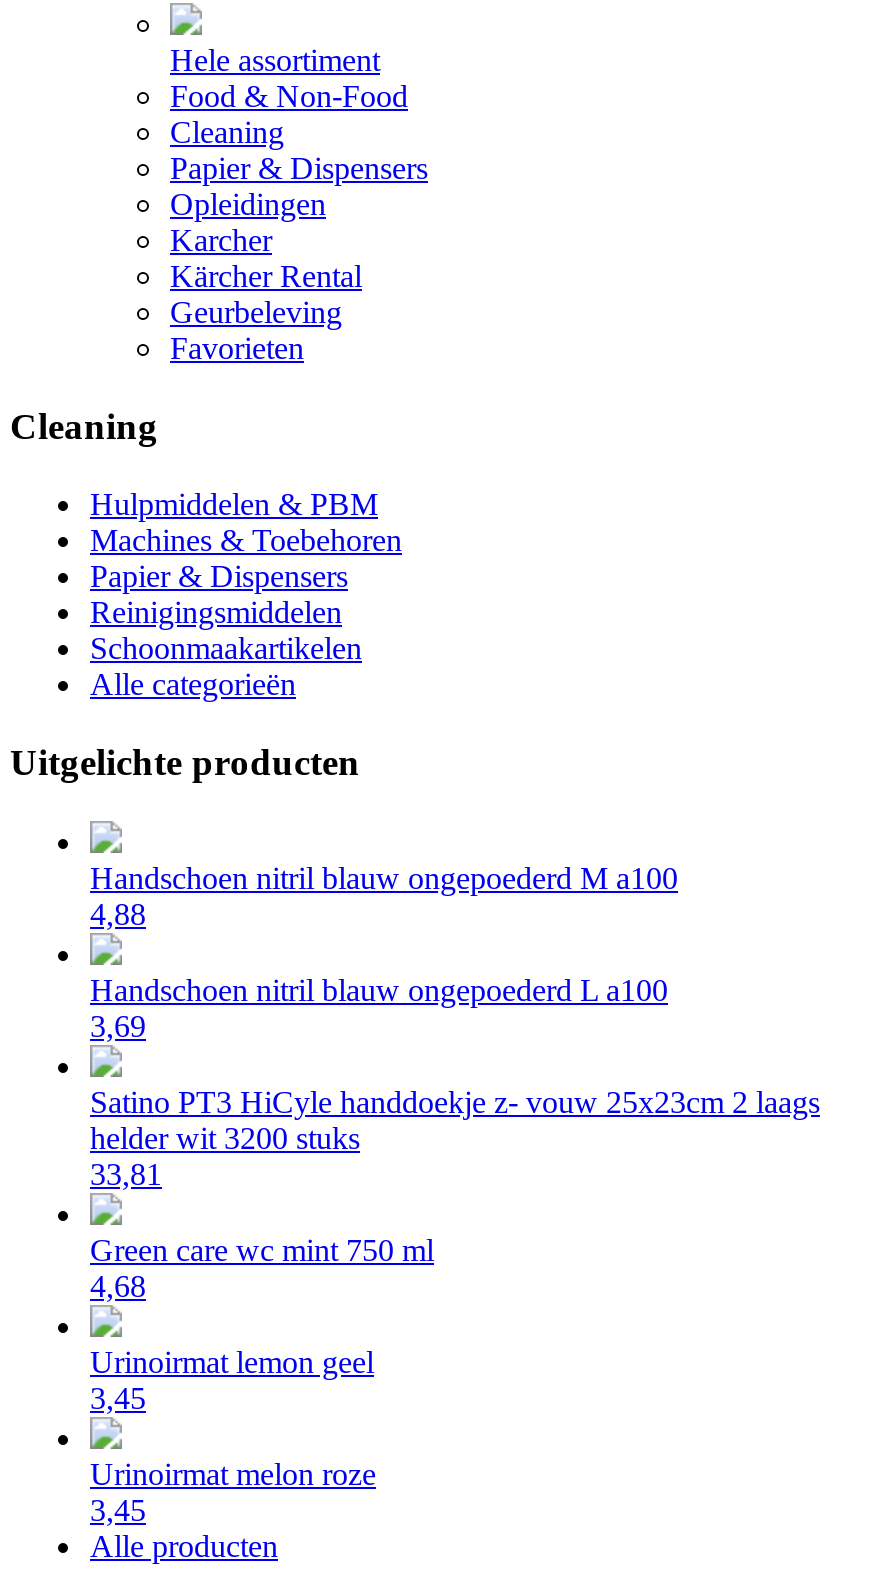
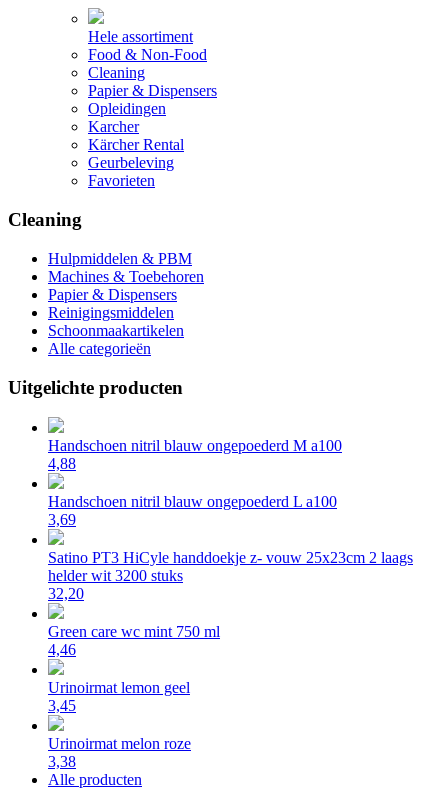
- 33,81
+ 32,20

- 4,68
+ 4,46

- 3,45
+ 3,38
